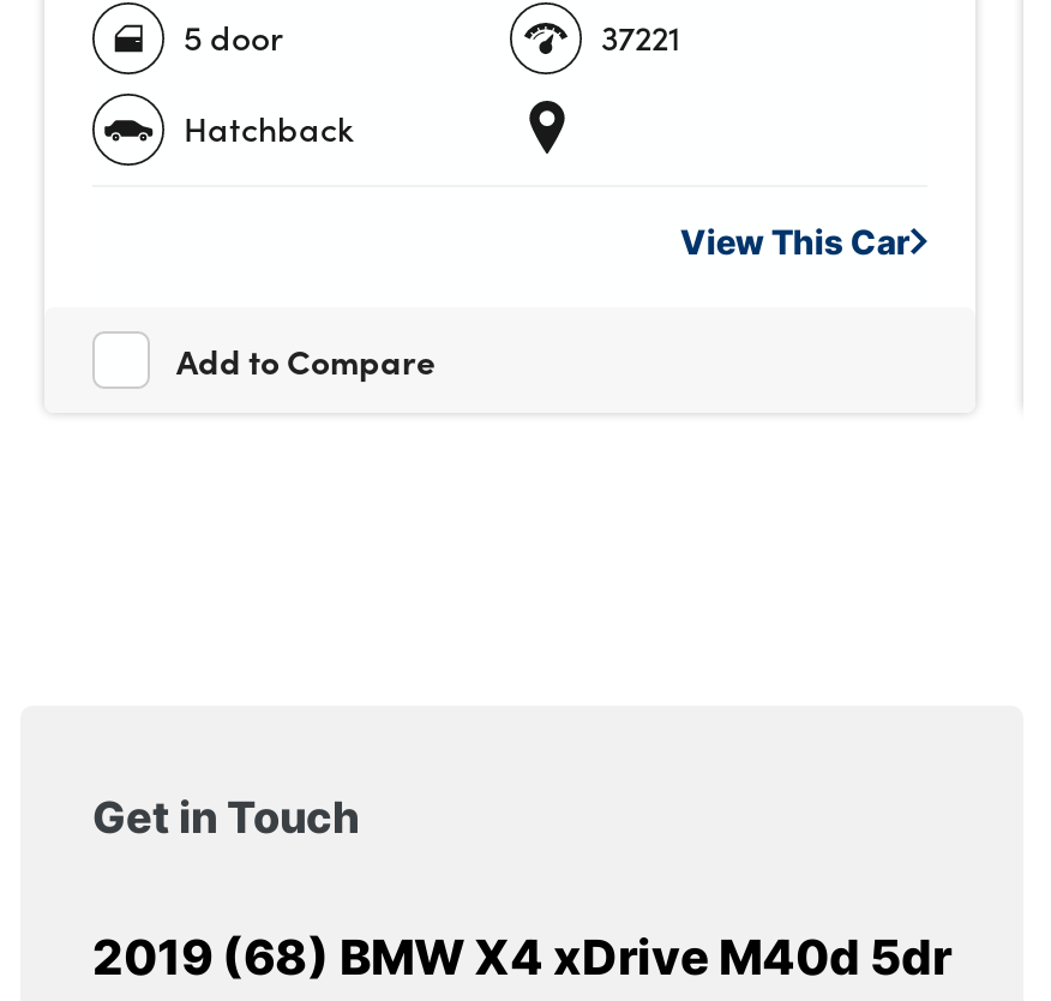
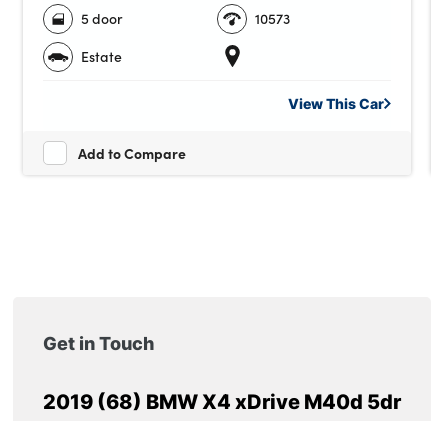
- 37221
+ 10573

- Hatchback
+ Estate
